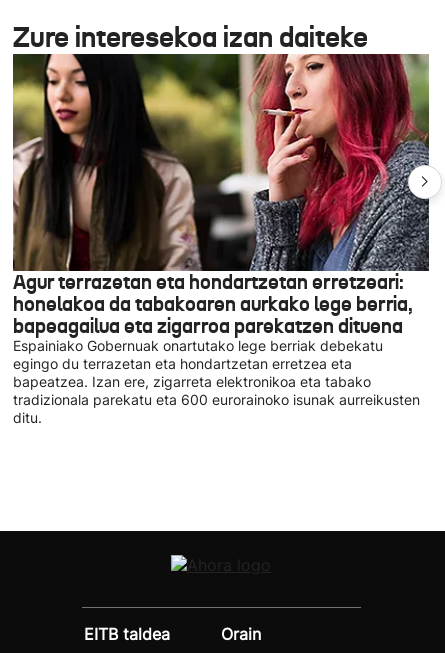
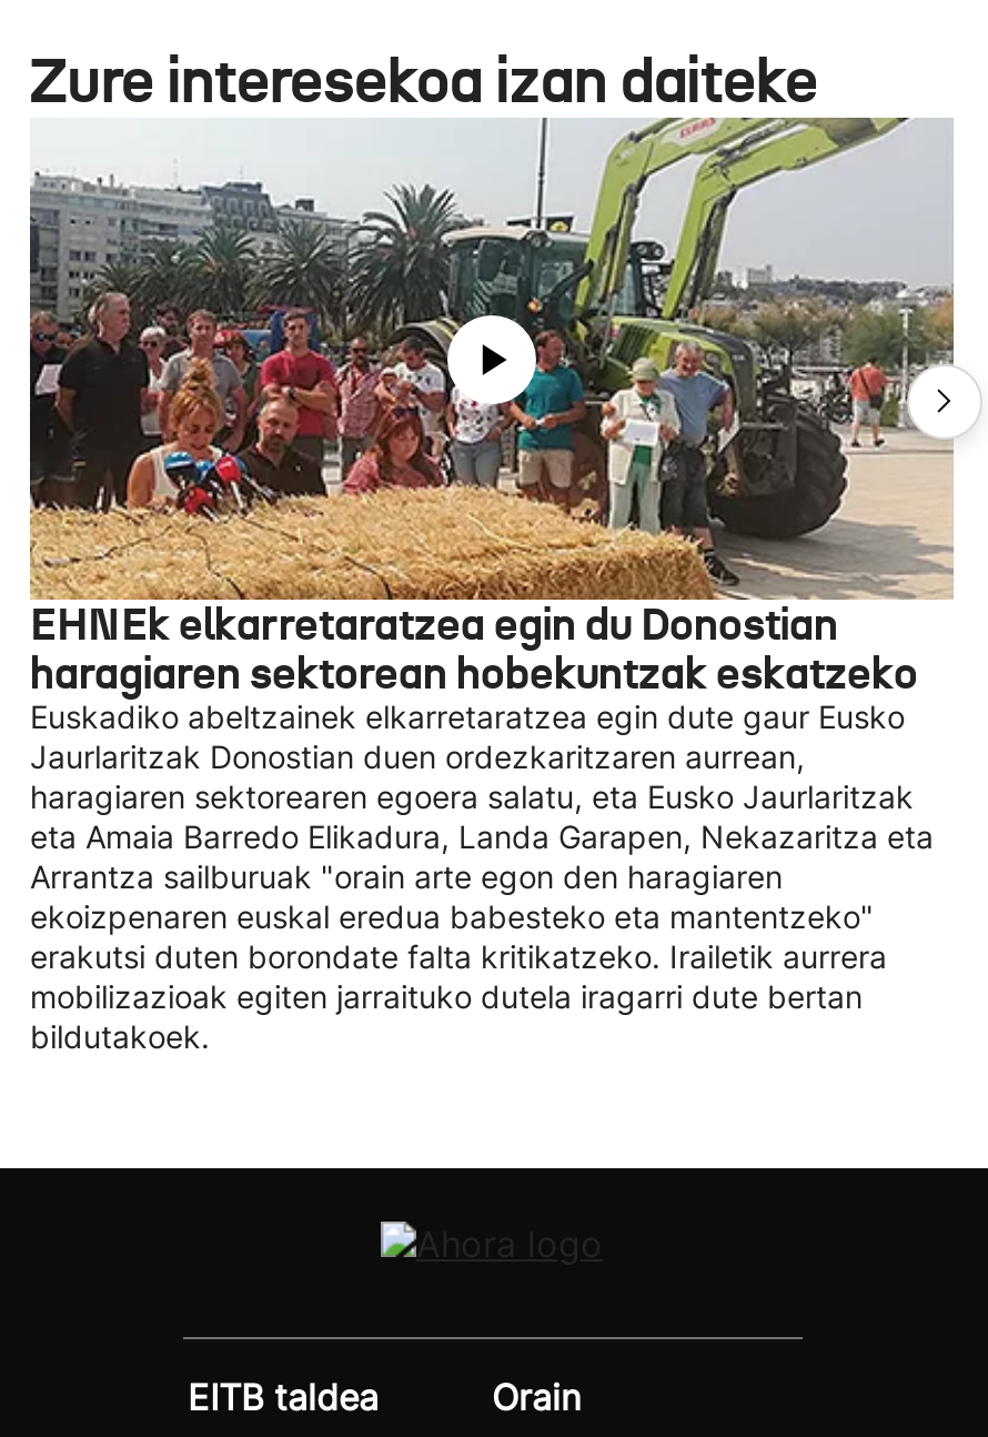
- [image]
- Agur terrazetan eta hondartzetan erretzeari:
- honelakoa da tabakoaren aurkako lege berria,
- bapeagailua eta zigarroa parekatzen dituena
- Espainiako Gobernuak onartutako lege berriak debekatu
- egingo du terrazetan eta hondartzetan erretzea eta
- bapeatzea. Izan ere, zigarreta elektronikoa eta tabako
- tradizionala parekatu eta 600 eurorainoko isunak aurreikusten
- ditu.
+ [image]
+ EHNEk elkarretaratzea egin du Donostian
+ haragiaren sektorean hobekuntzak eskatzeko
+ Euskadiko abeltzainek elkarretaratzea egin dute gaur Eusko
+ Jaurlaritzak Donostian duen ordezkaritzaren aurrean,
+ haragiaren sektorearen egoera salatu, eta Eusko Jaurlaritzak
+ eta Amaia Barredo Elikadura, Landa Garapen, Nekazaritza eta
+ Arrantza sailburuak "orain arte egon den haragiaren
+ ekoizpenaren euskal eredua babesteko eta mantentzeko"
+ erakutsi duten borondate falta kritikatzeko. Irailetik aurrera
+ mobilizazioak egiten jarraituko dutela iragarri dute bertan
+ bildutakoek.
